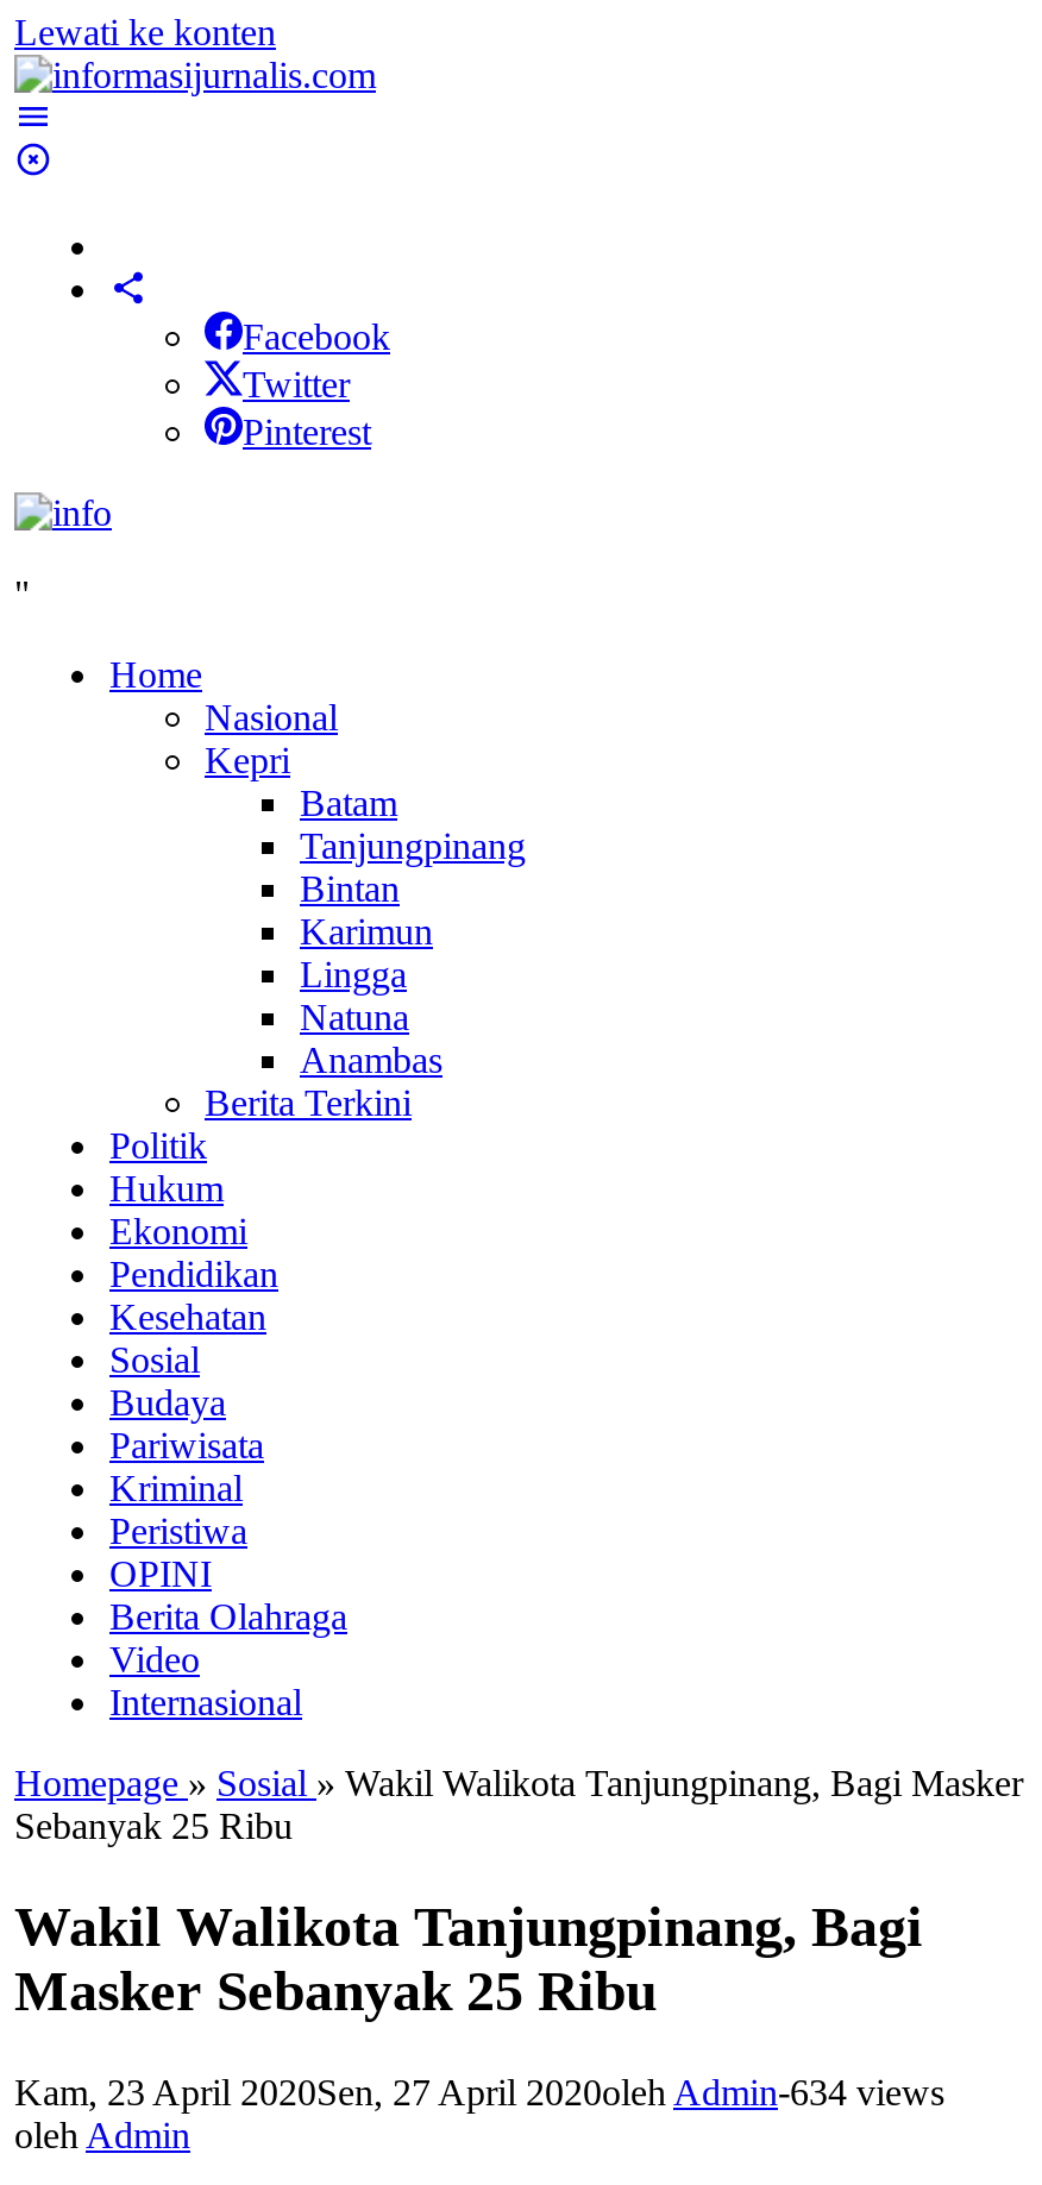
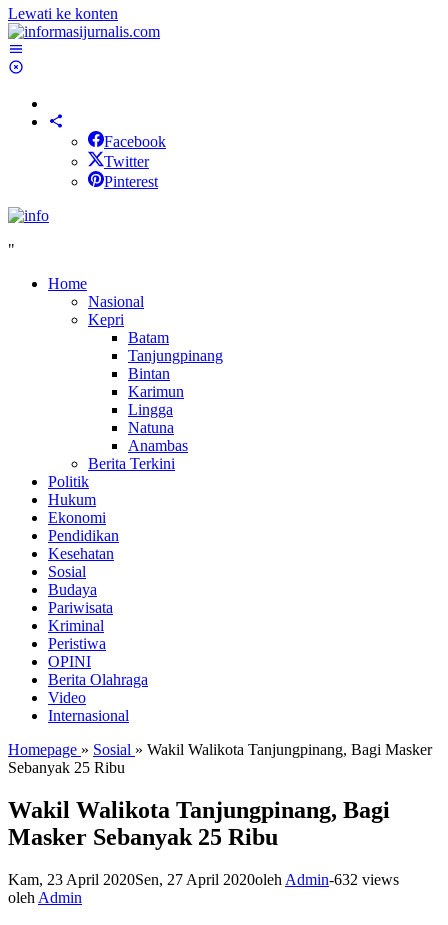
- Kam, 23 April 2020Sen, 27 April 2020oleh Admin-634 views
+ Kam, 23 April 2020Sen, 27 April 2020oleh Admin-632 views
